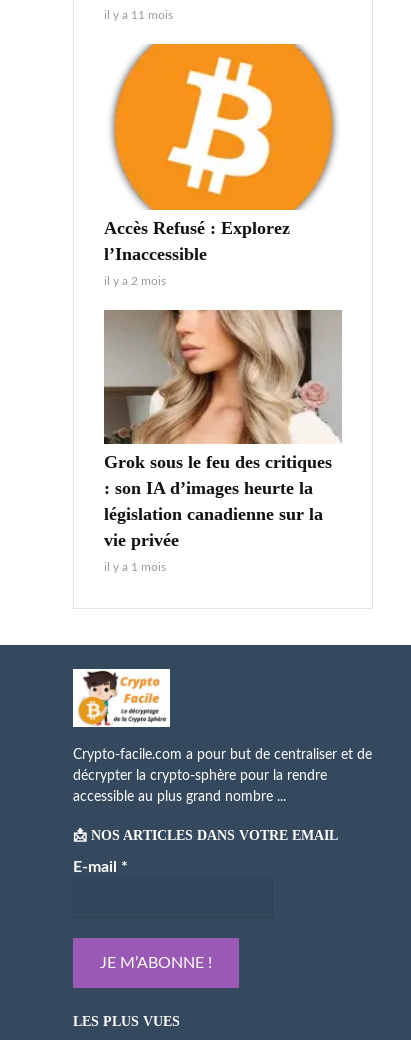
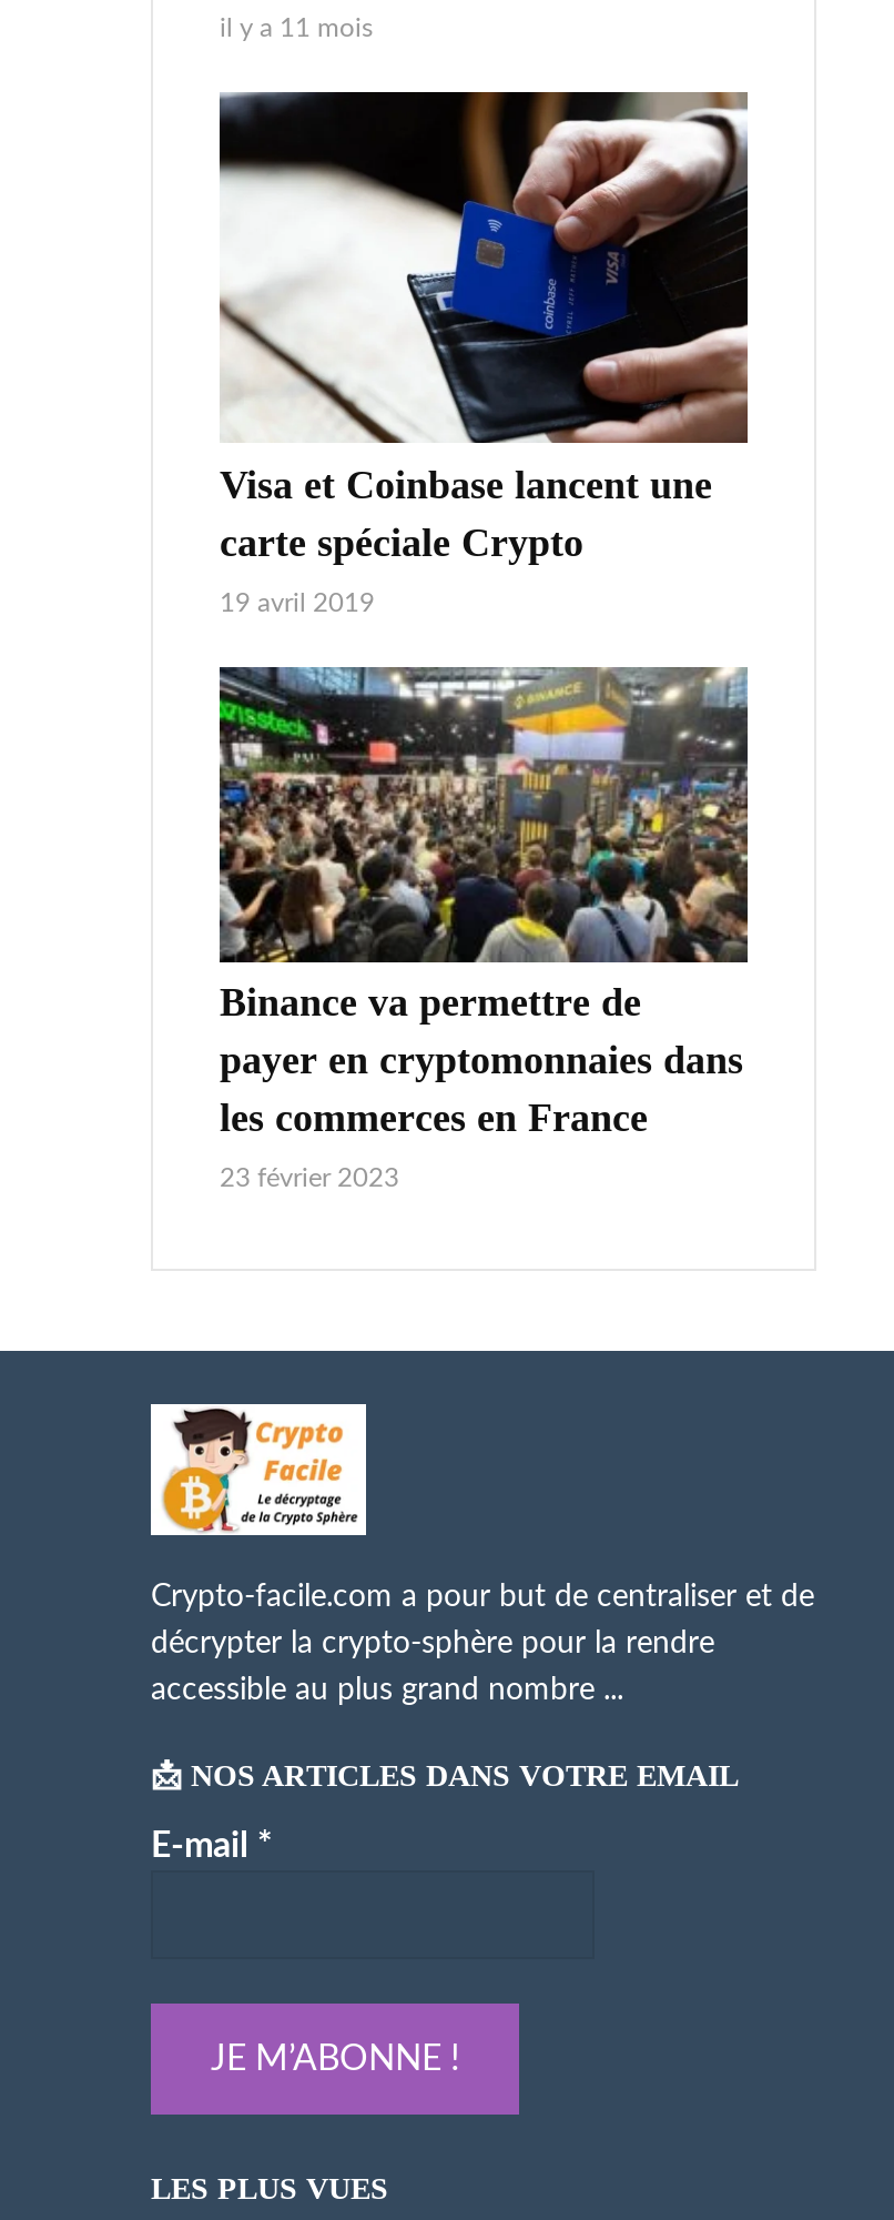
- [image]
- Accès Refusé : Explorez
- l’Inaccessible
+ [image]
+ Visa et Coinbase lancent une
+ carte spéciale Crypto

- il y a 2 mois
+ 19 avril 2019

- [image]
- Grok sous le feu des critiques
- : son IA d’images heurte la
- législation canadienne sur la
- vie privée
+ [image]
+ Binance va permettre de
+ payer en cryptomonnaies dans
+ les commerces en France

- il y a 1 mois
+ 23 février 2023
